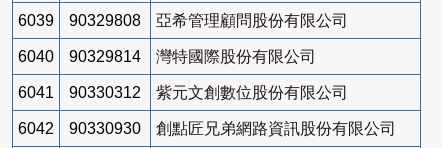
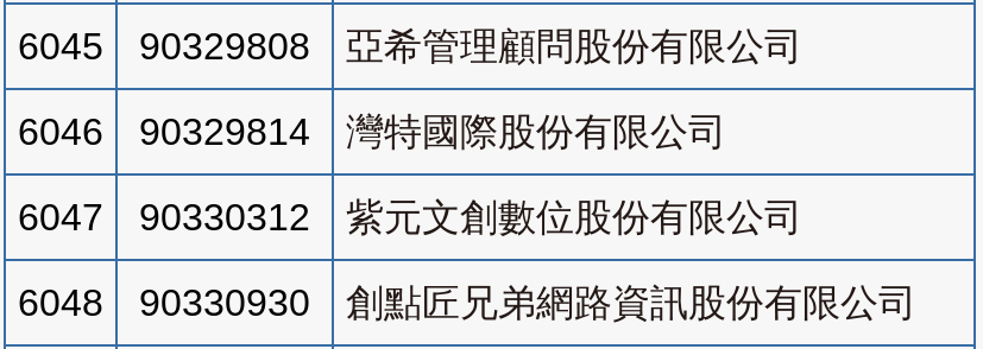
- 6039 90329808 亞希管理顧問股份有限公司
+ 6045 90329808 亞希管理顧問股份有限公司

- 6040 90329814 灣特國際股份有限公司
+ 6046 90329814 灣特國際股份有限公司

- 6041 90330312 紫元文創數位股份有限公司
+ 6047 90330312 紫元文創數位股份有限公司

- 6042 90330930 創點匠兄弟網路資訊股份有限公司
+ 6048 90330930 創點匠兄弟網路資訊股份有限公司
